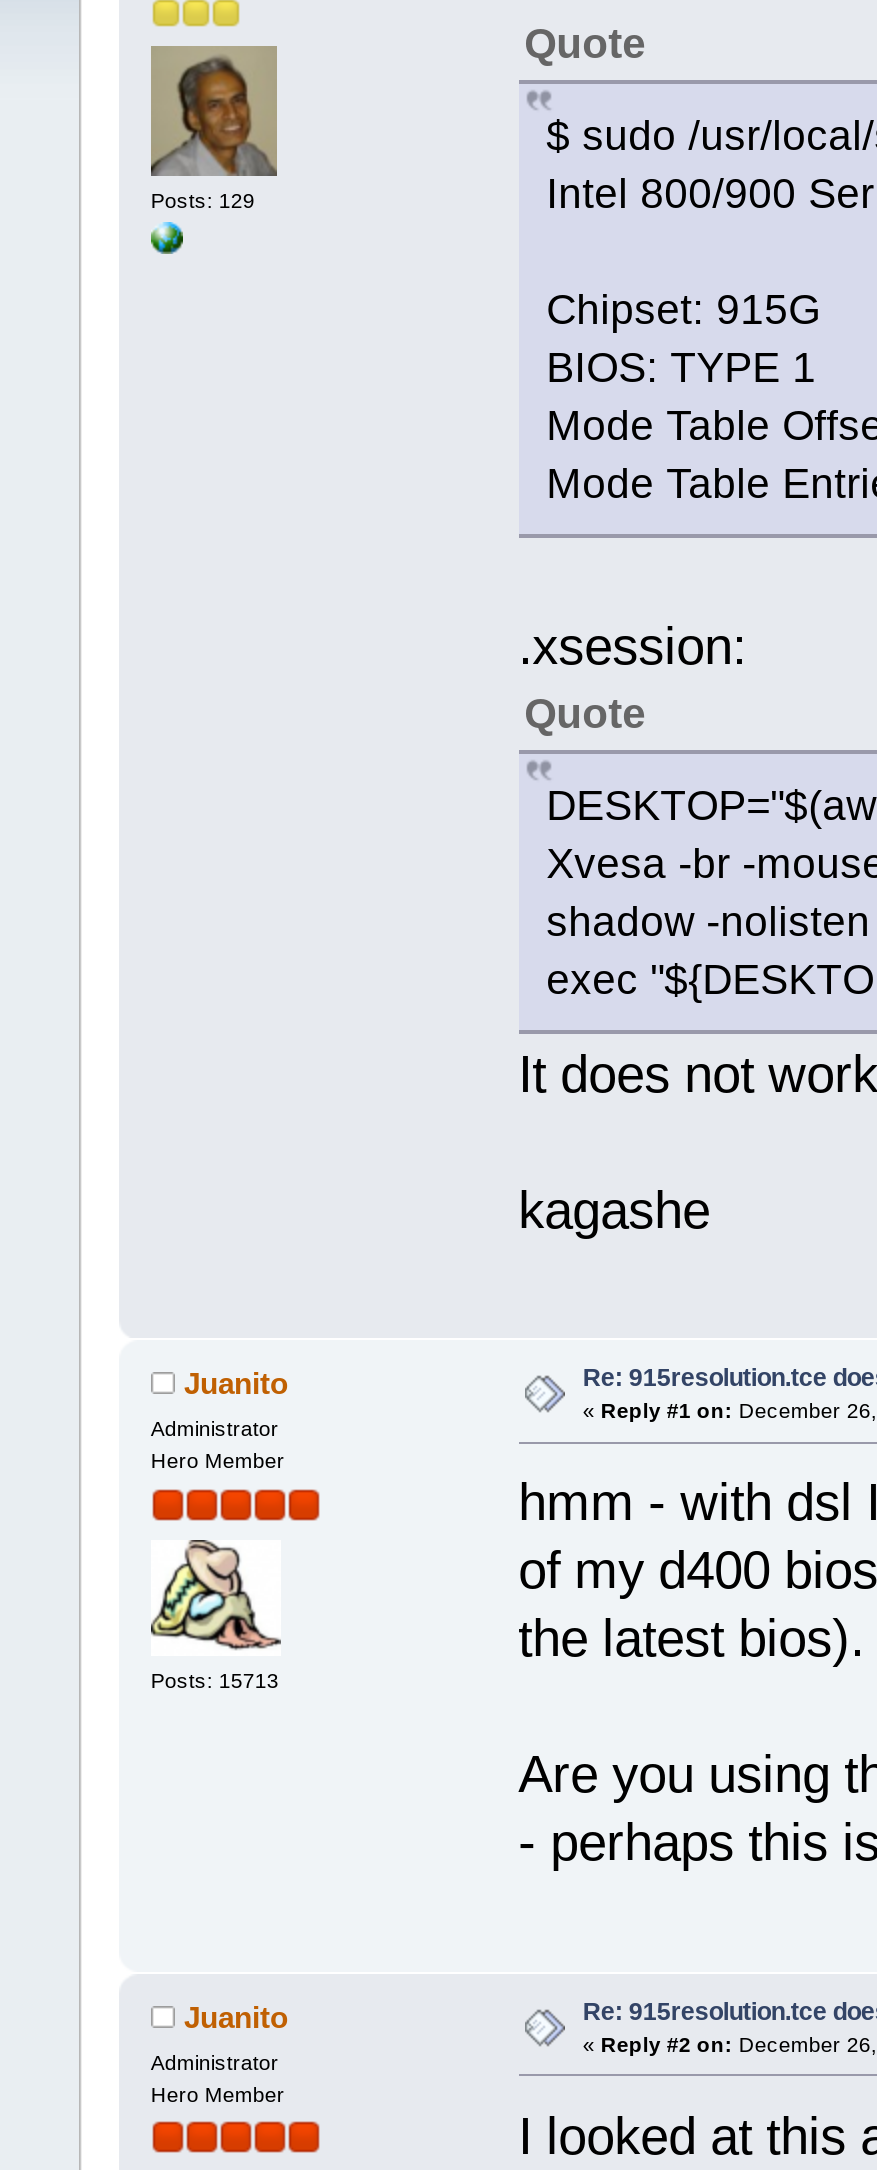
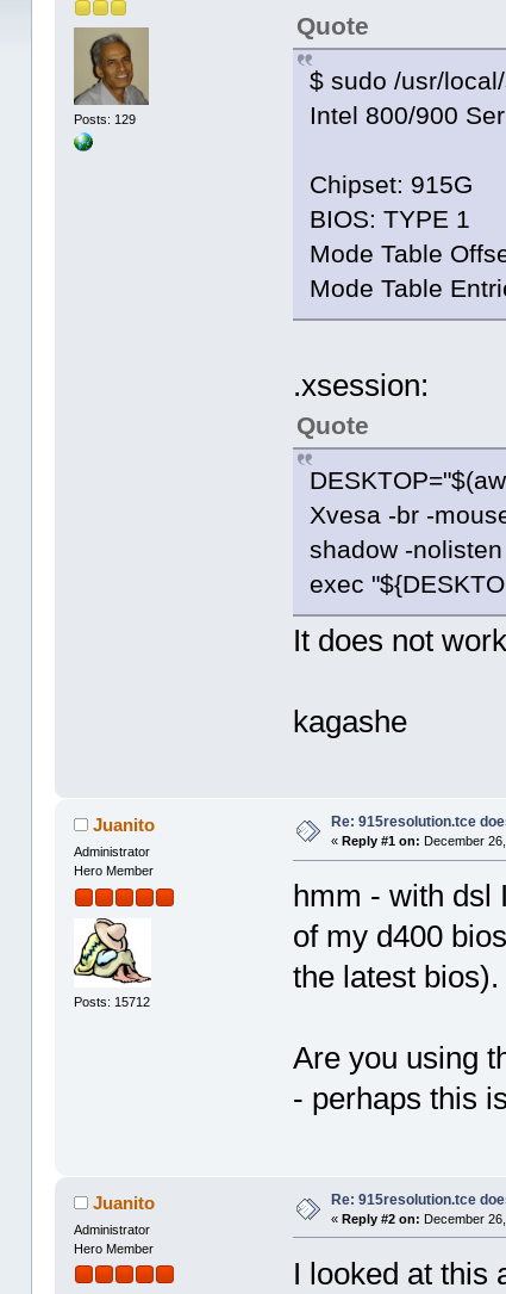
- Posts: 15713
+ Posts: 15712
